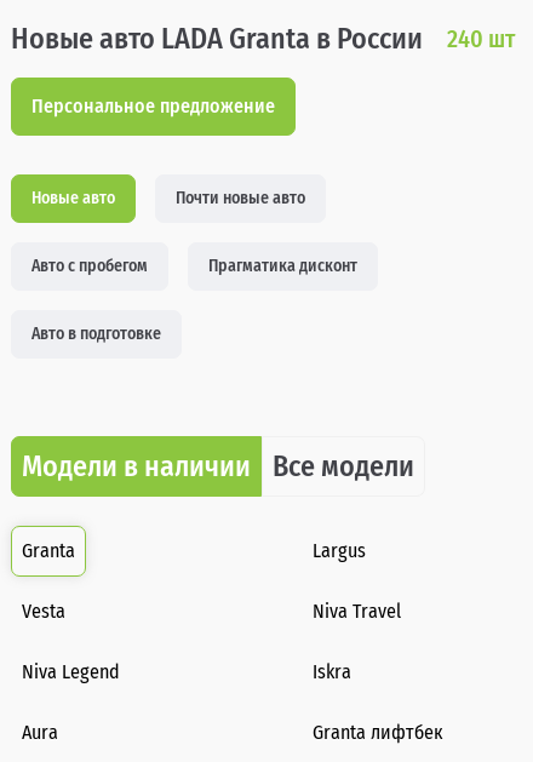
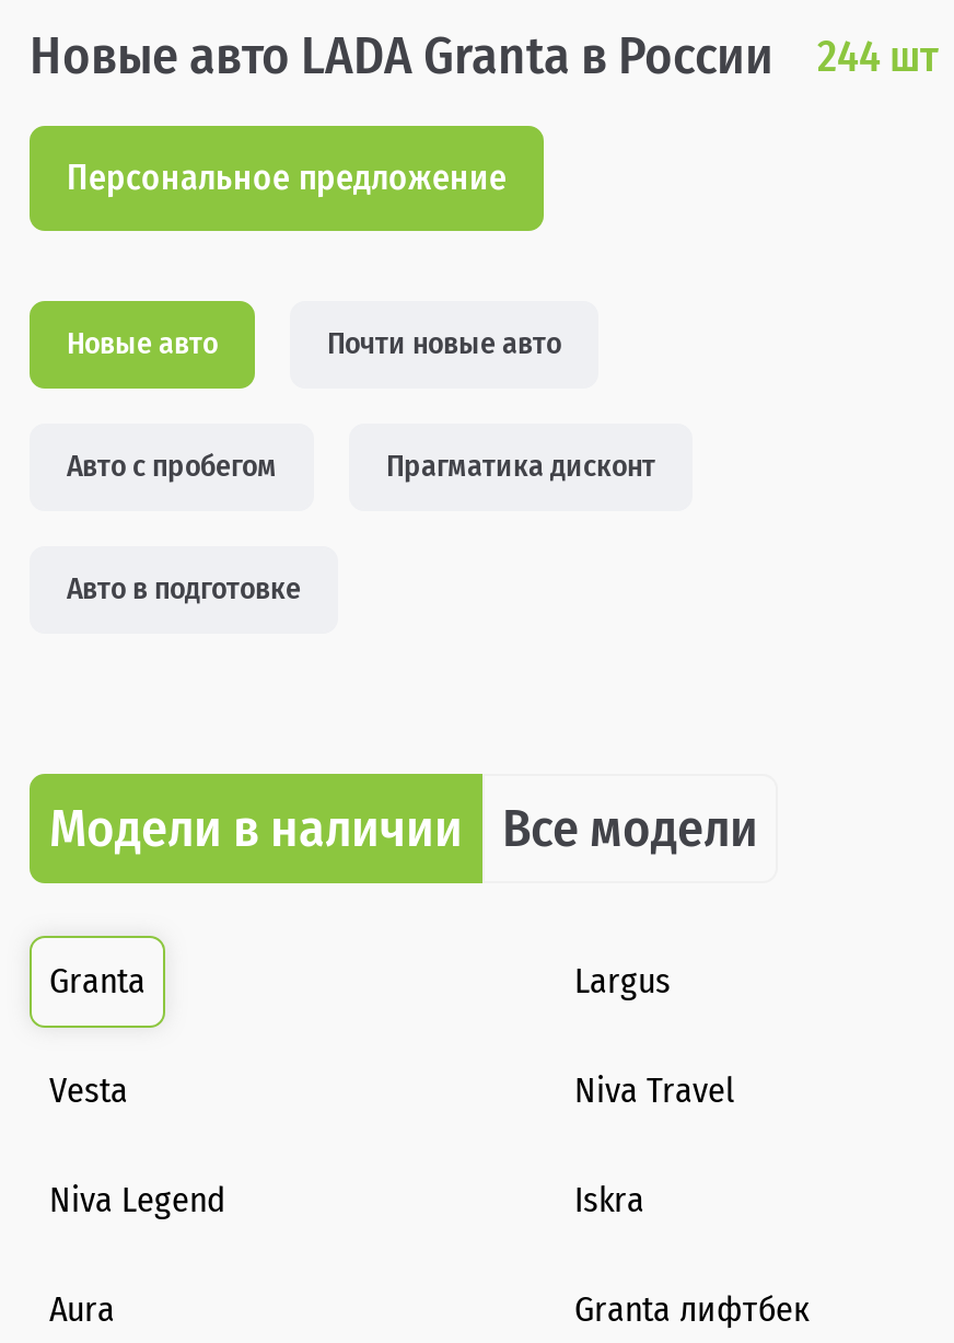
- Новые авто LADA Granta в России 240 шт
+ Новые авто LADA Granta в России 244 шт
